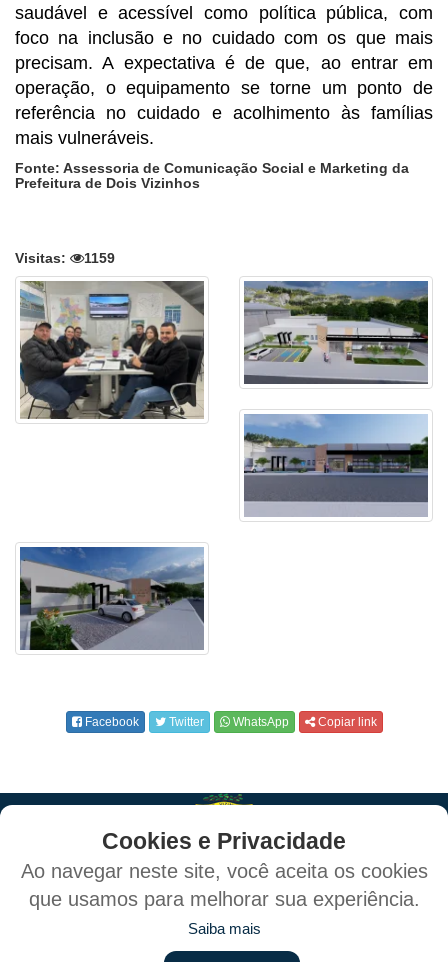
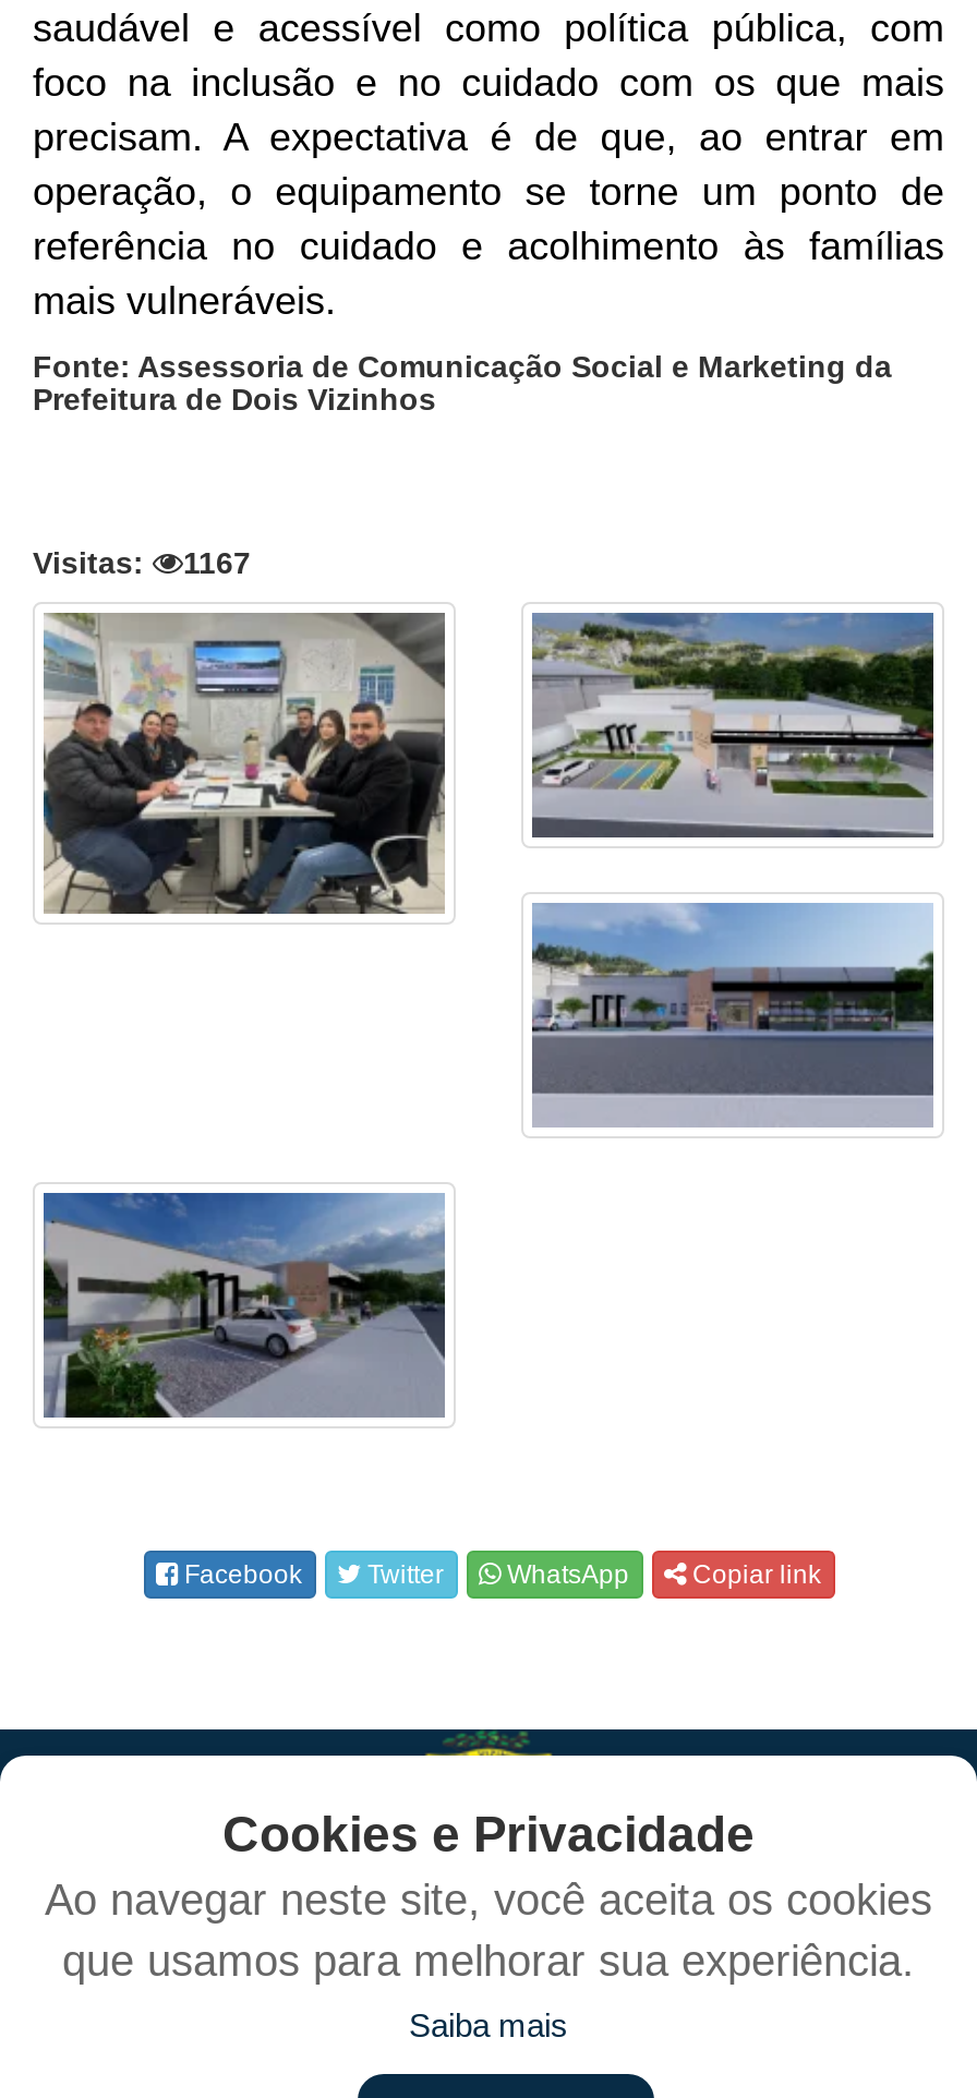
- Visitas: 1159
+ Visitas: 1167
